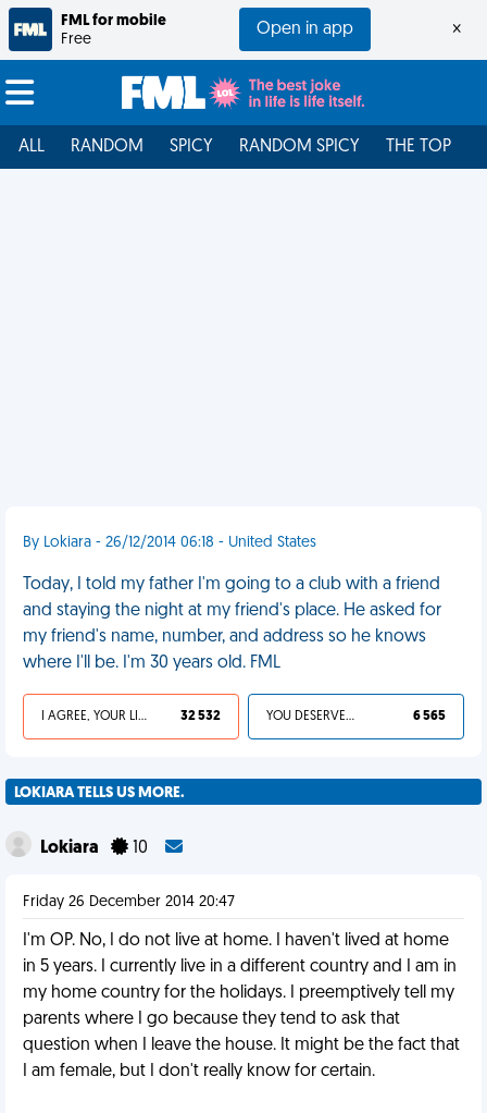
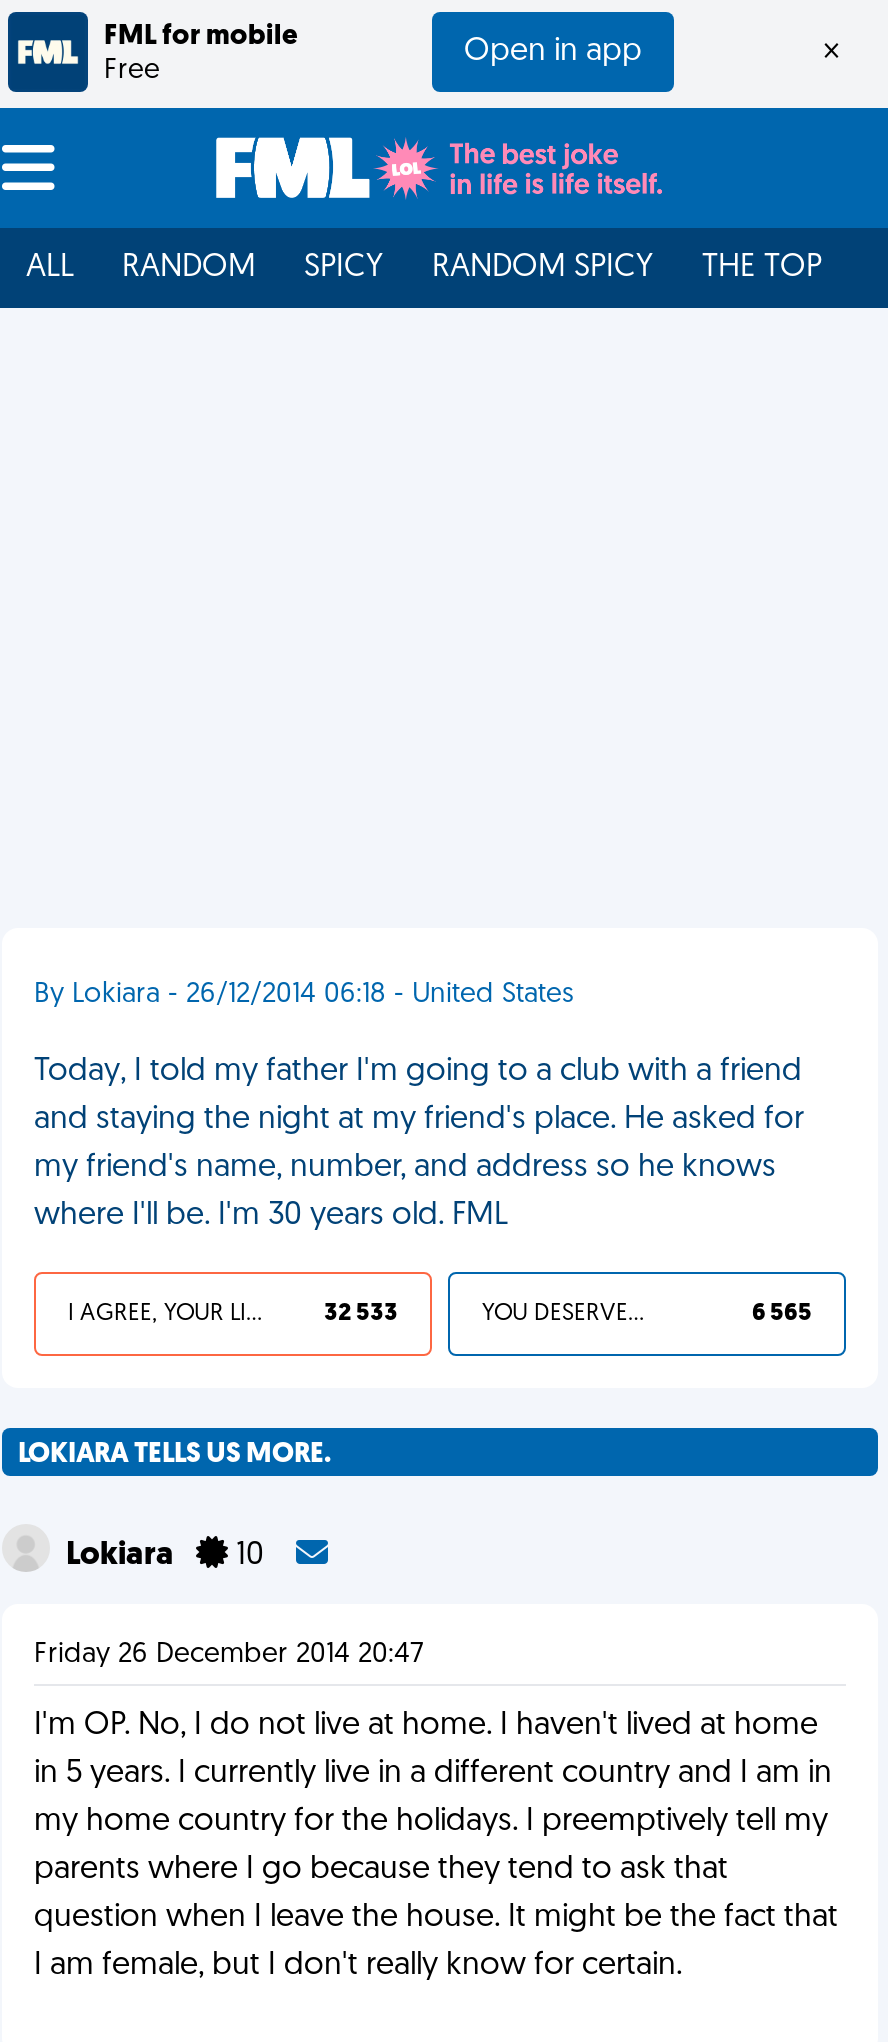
- 32 532
+ 32 533
